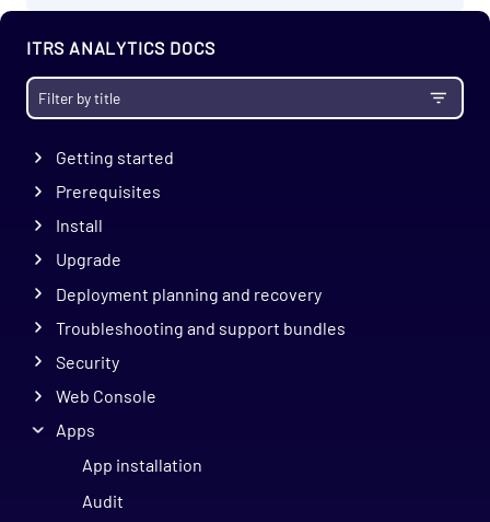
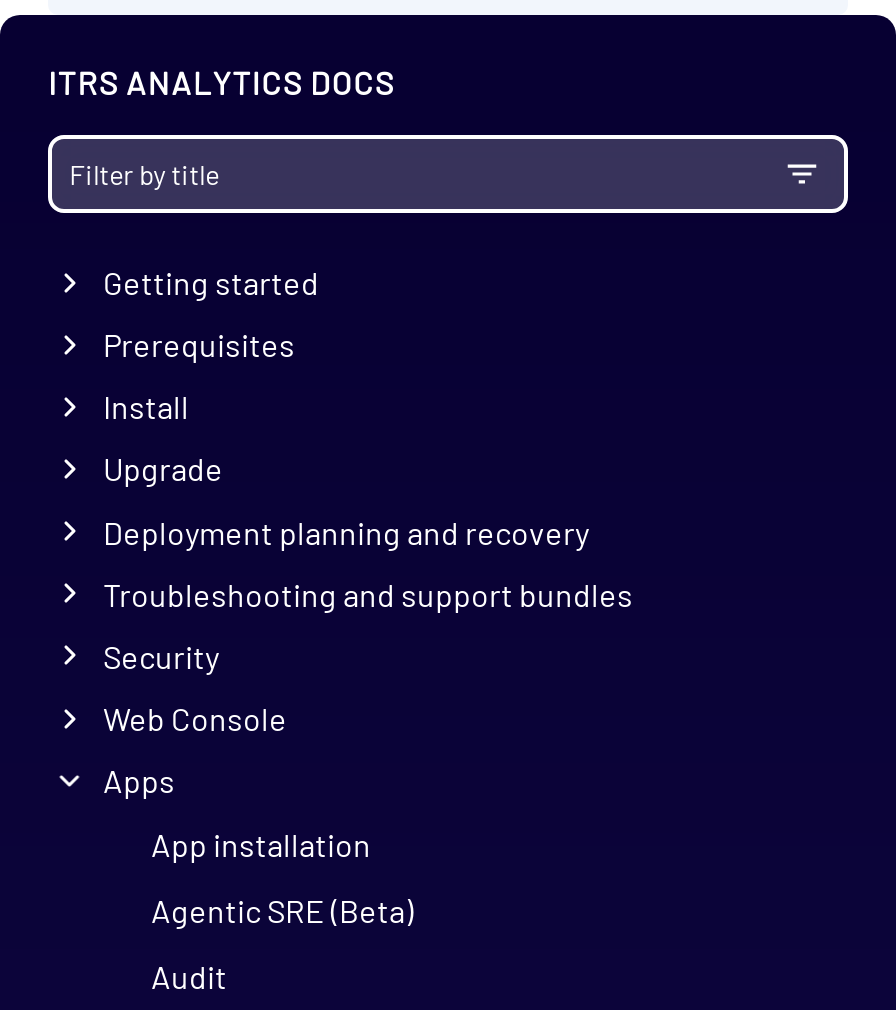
+ Agentic SRE (Beta)
